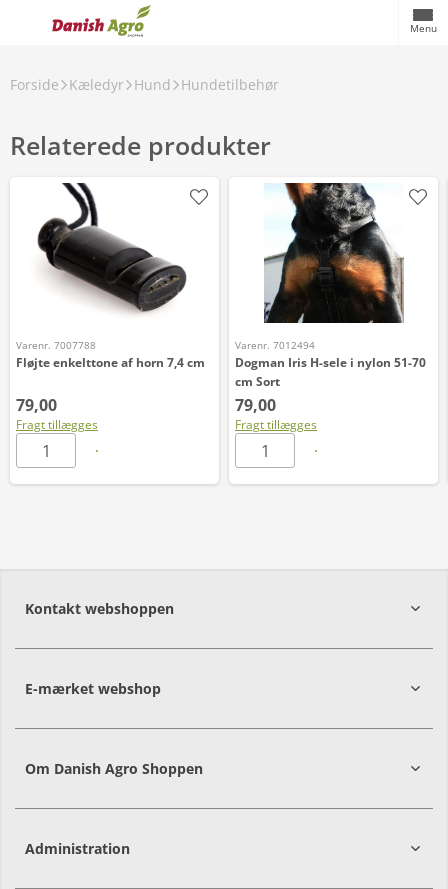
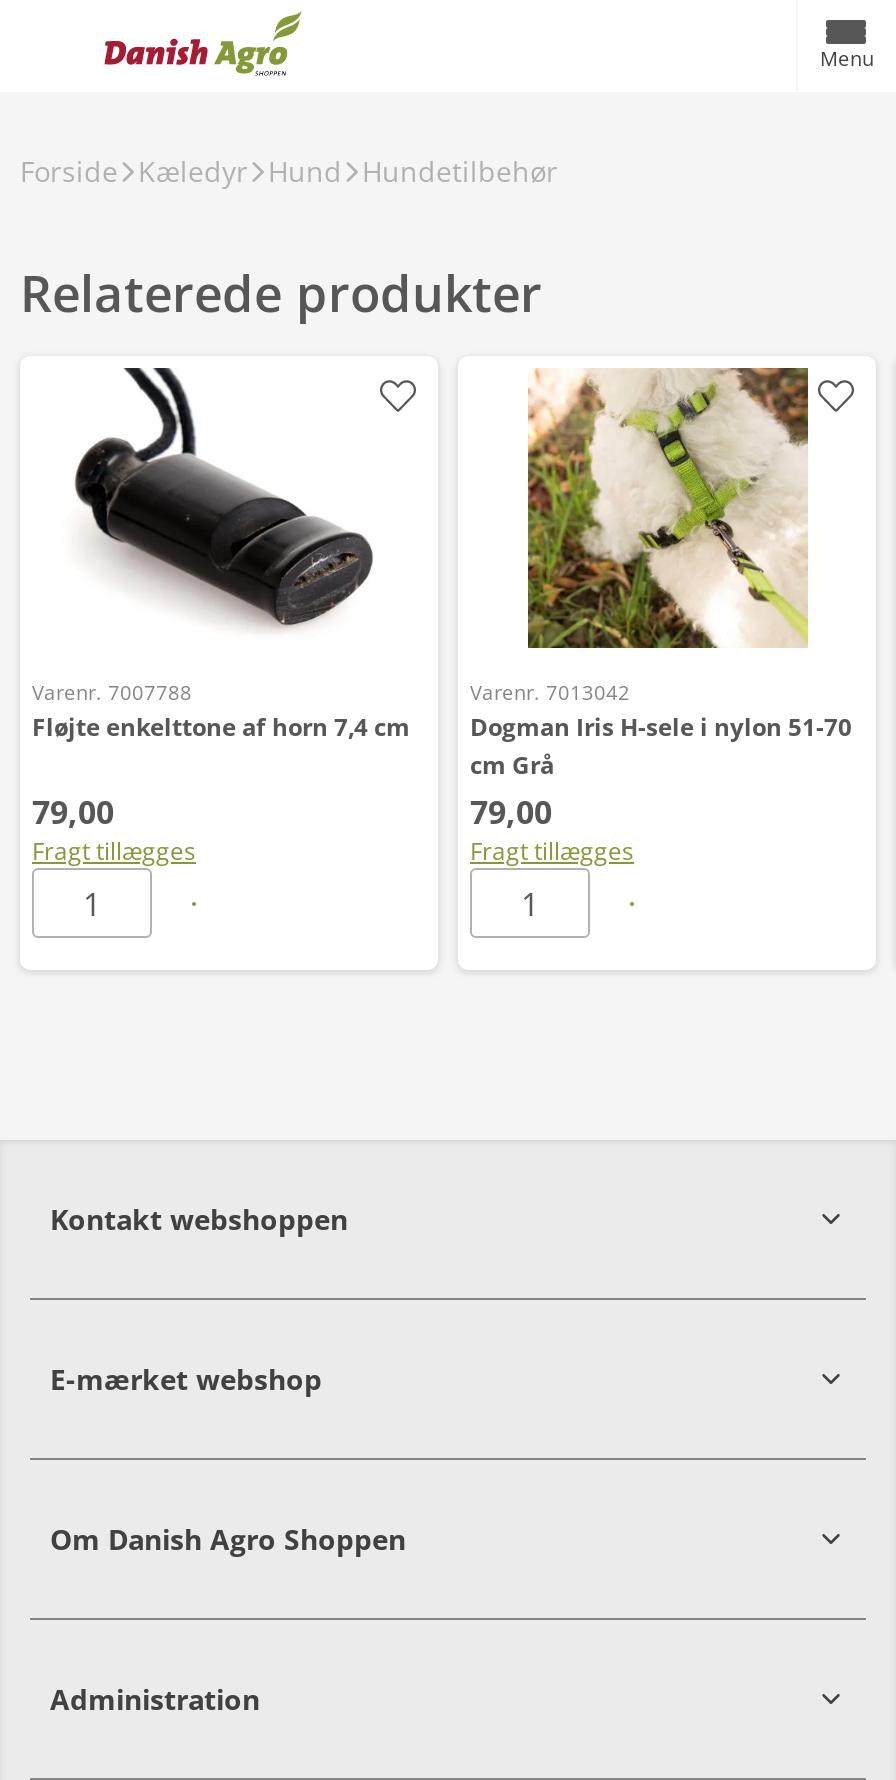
- [image]
- Varenr. 7012494
+ [image]
+ Varenr. 7013042

- cm Sort
+ cm Grå
